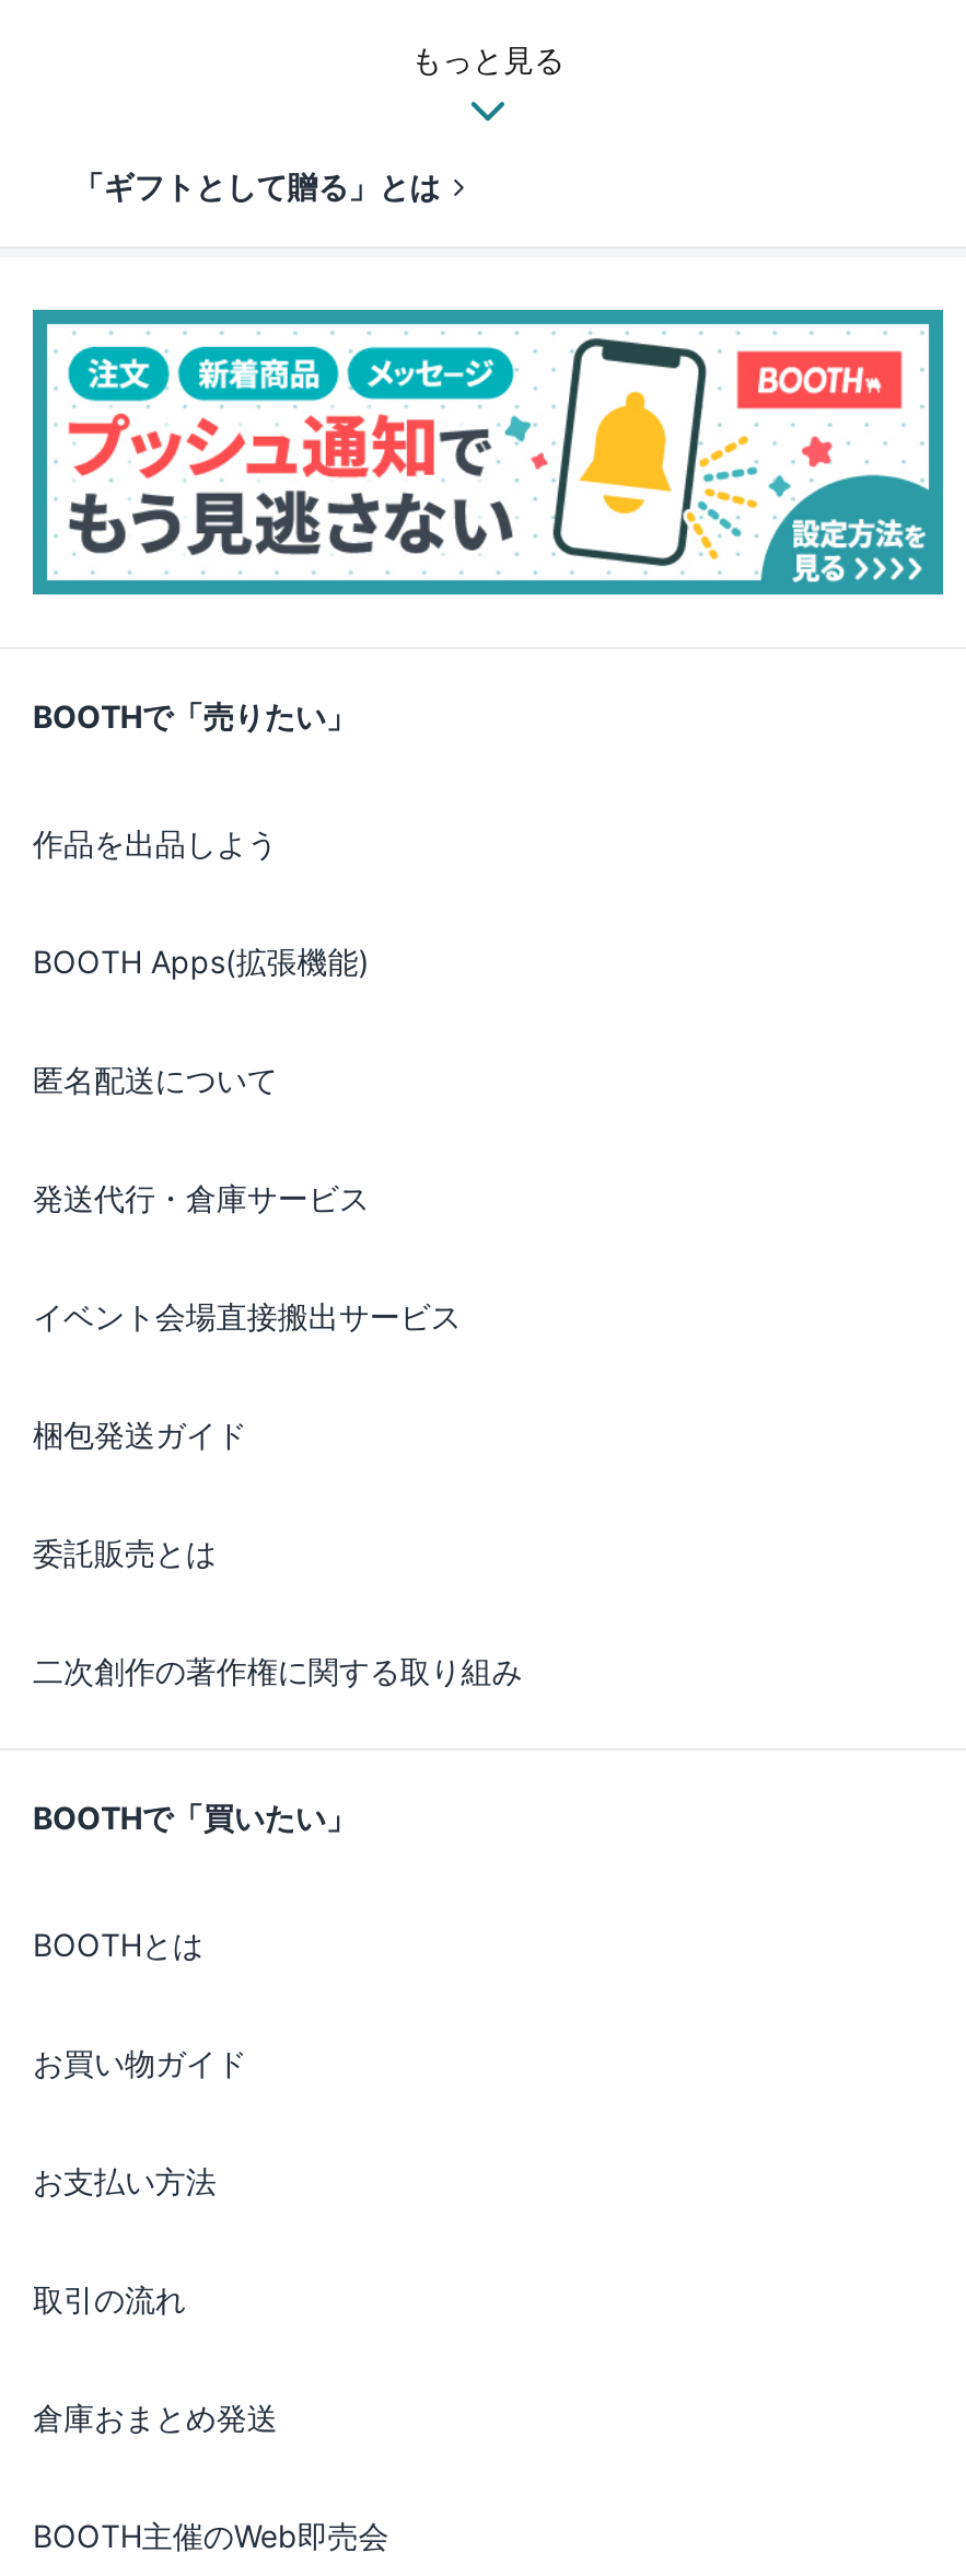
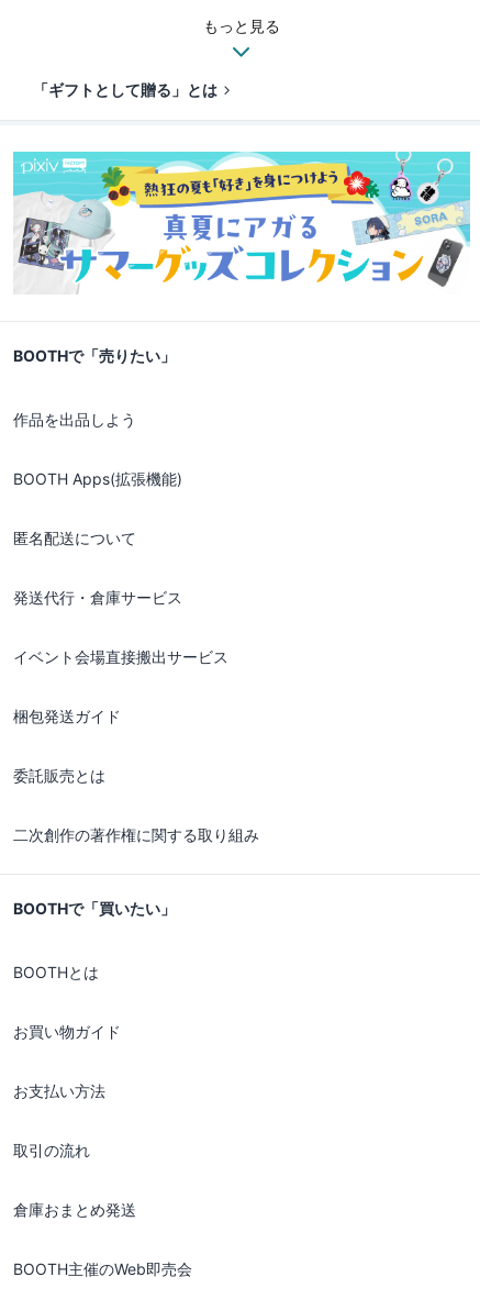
- [image]
+ [image]
